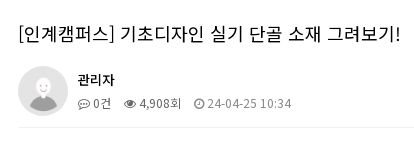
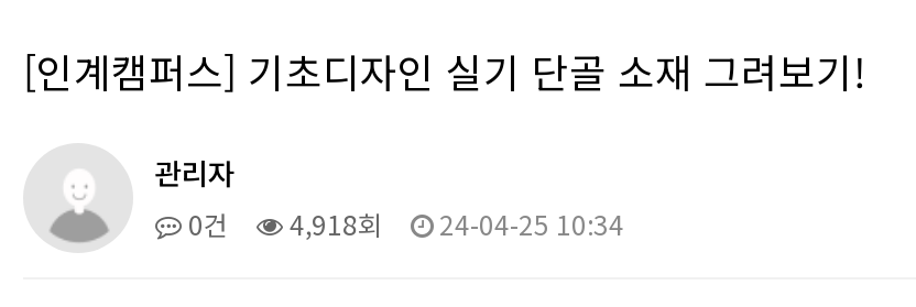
- 0건 4,908회 24-04-25 10:34
+ 0건 4,918회 24-04-25 10:34
